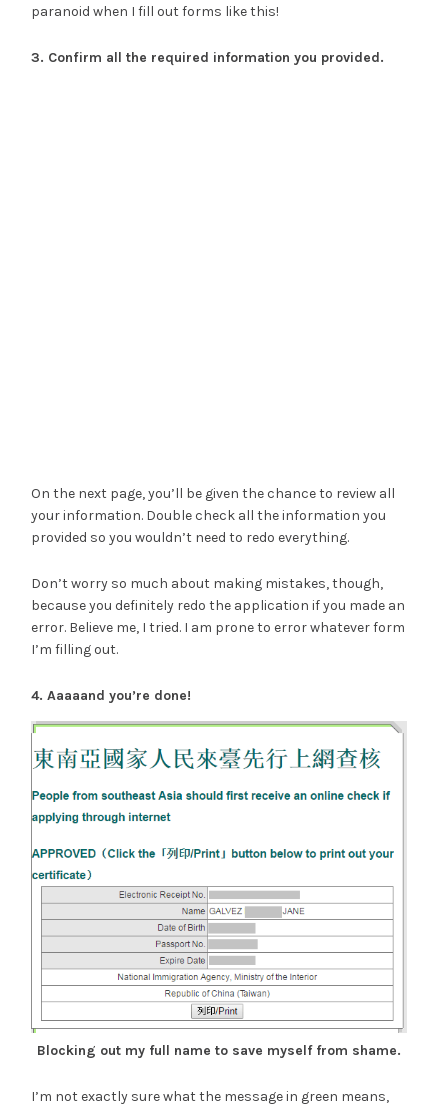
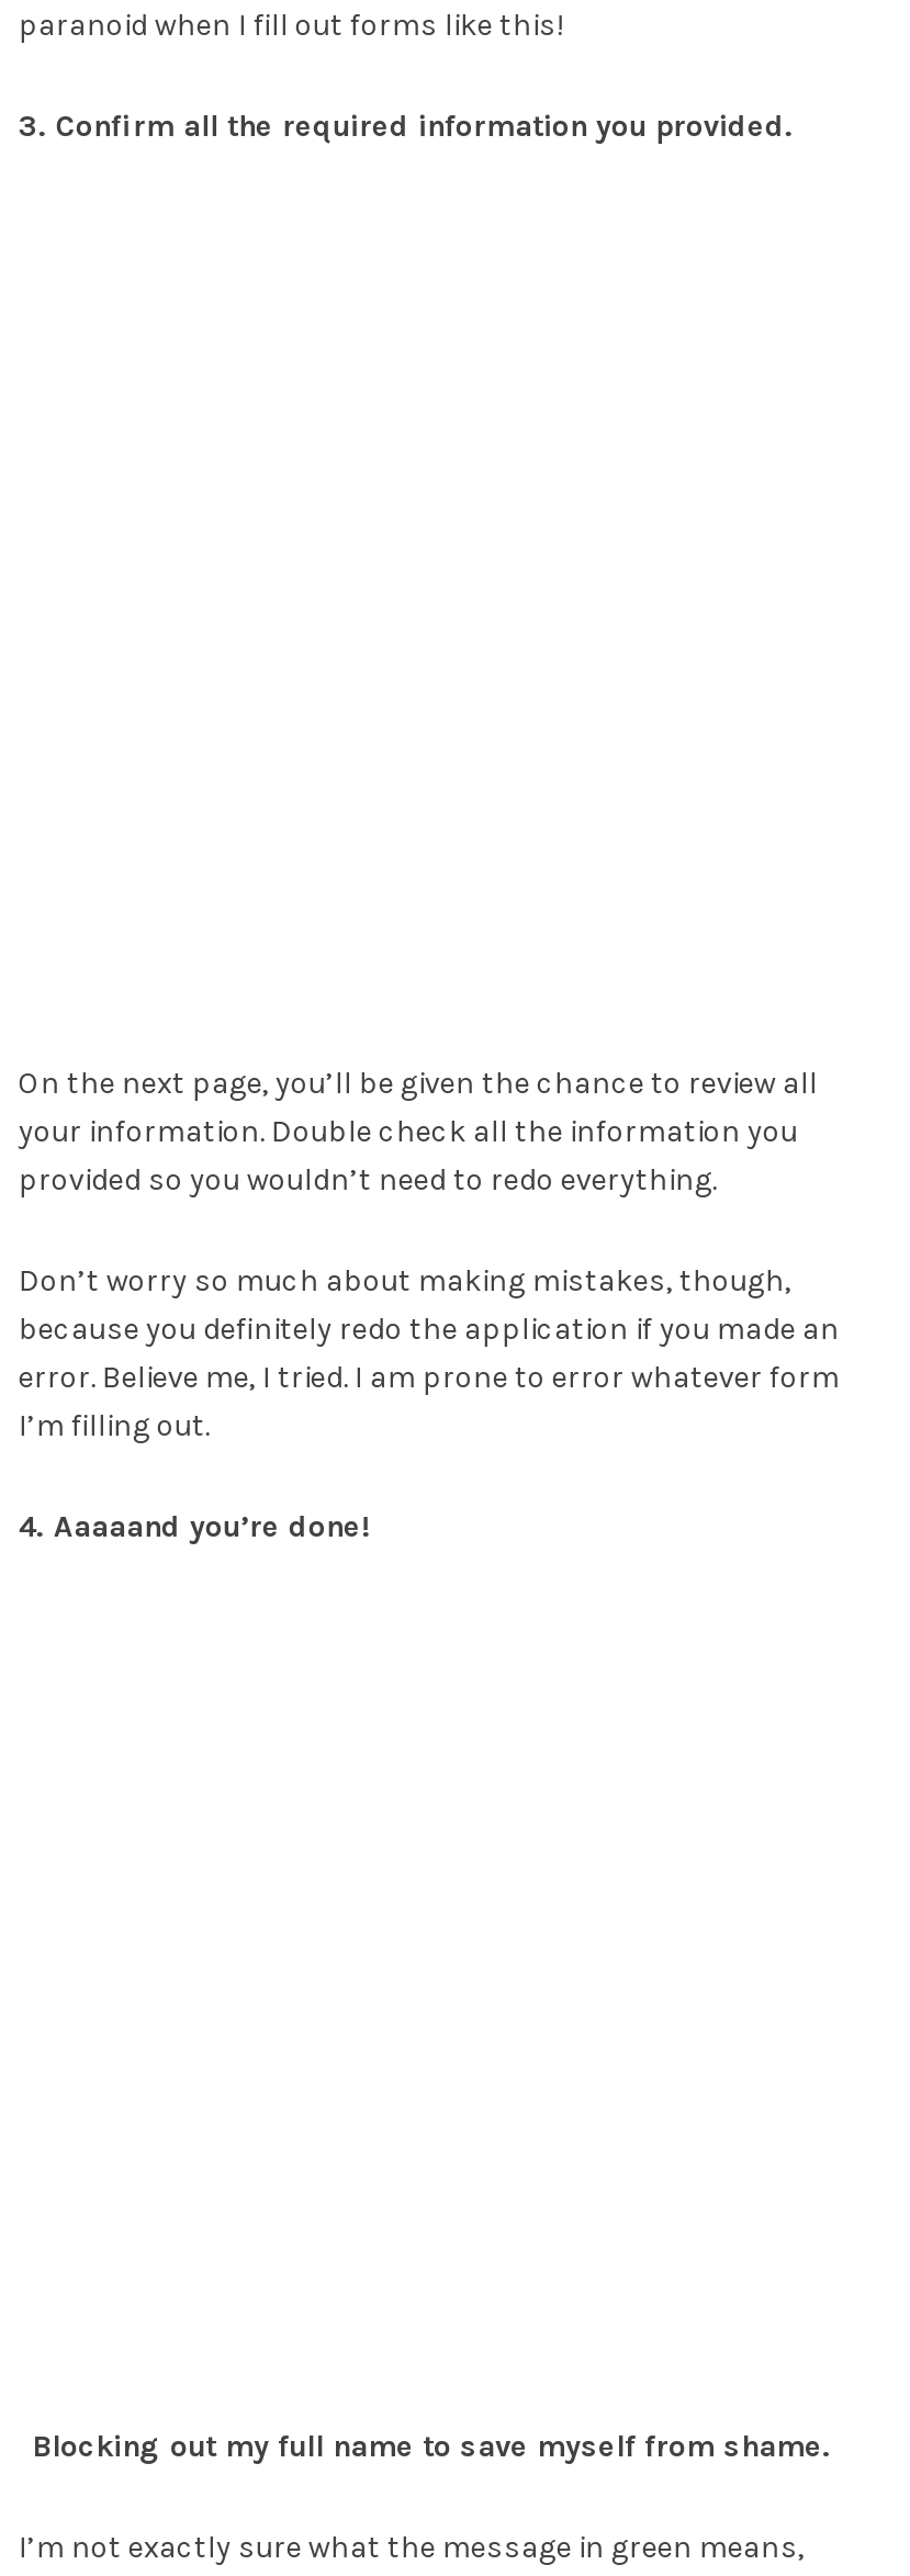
- [image]
